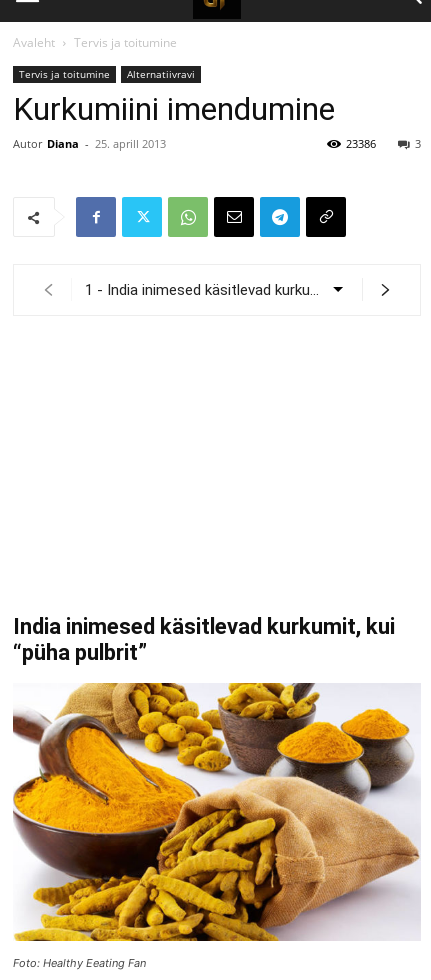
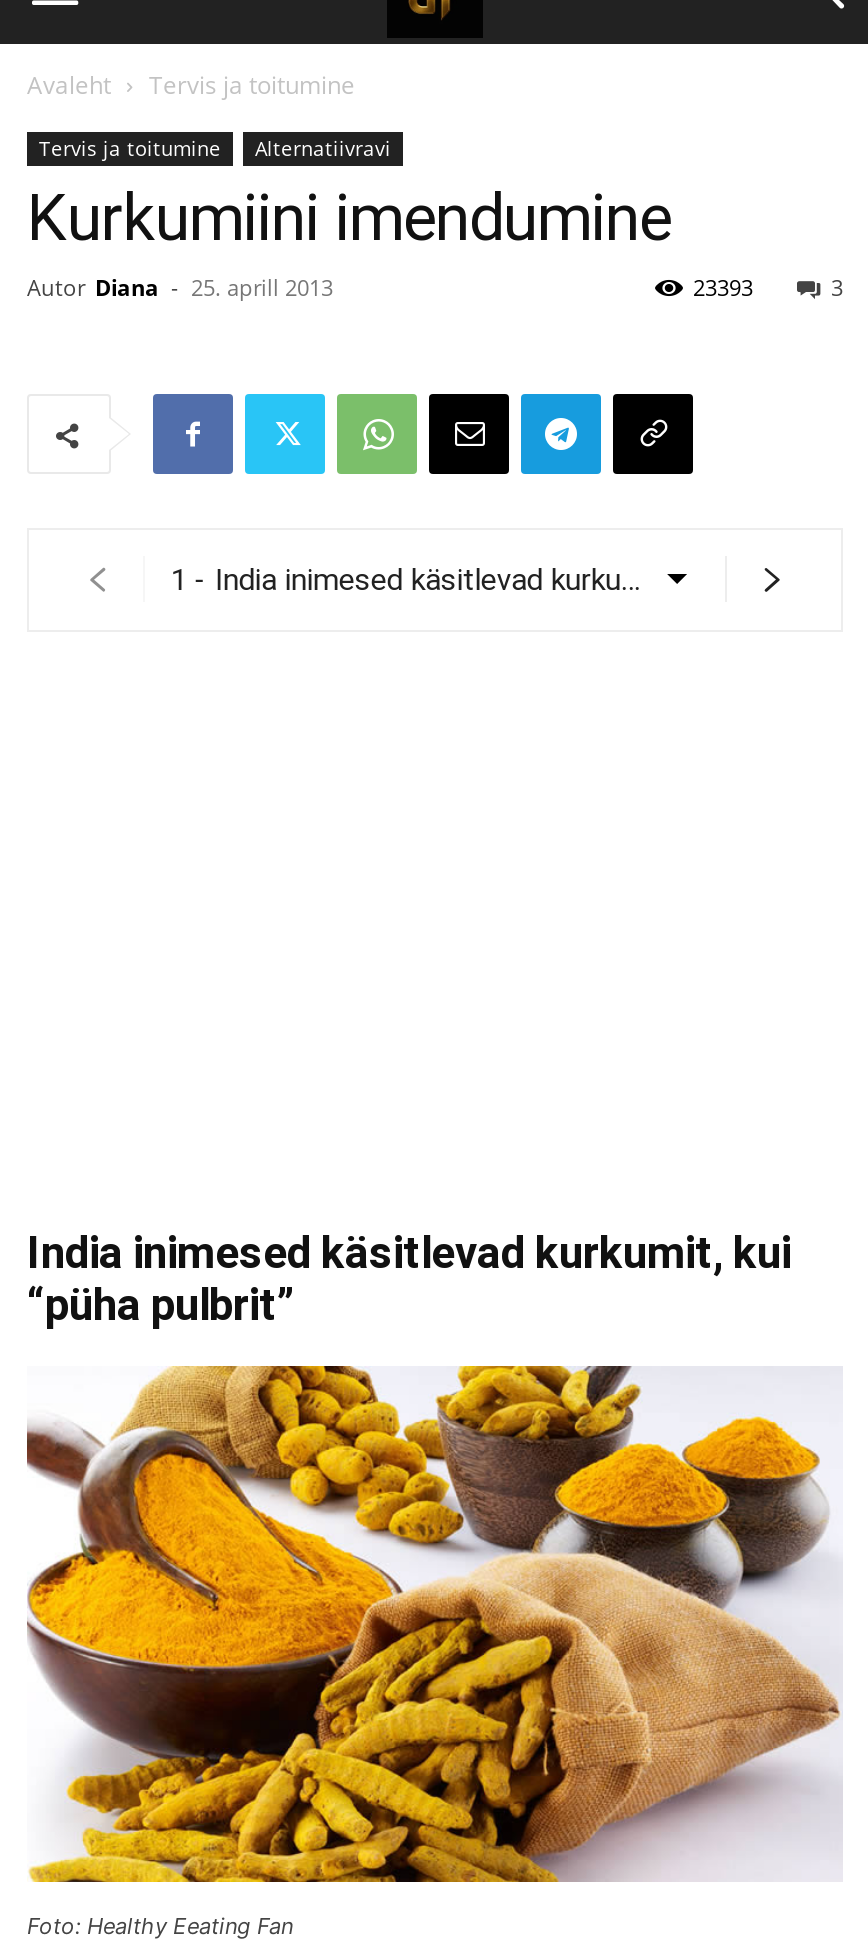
- 23386
+ 23393
